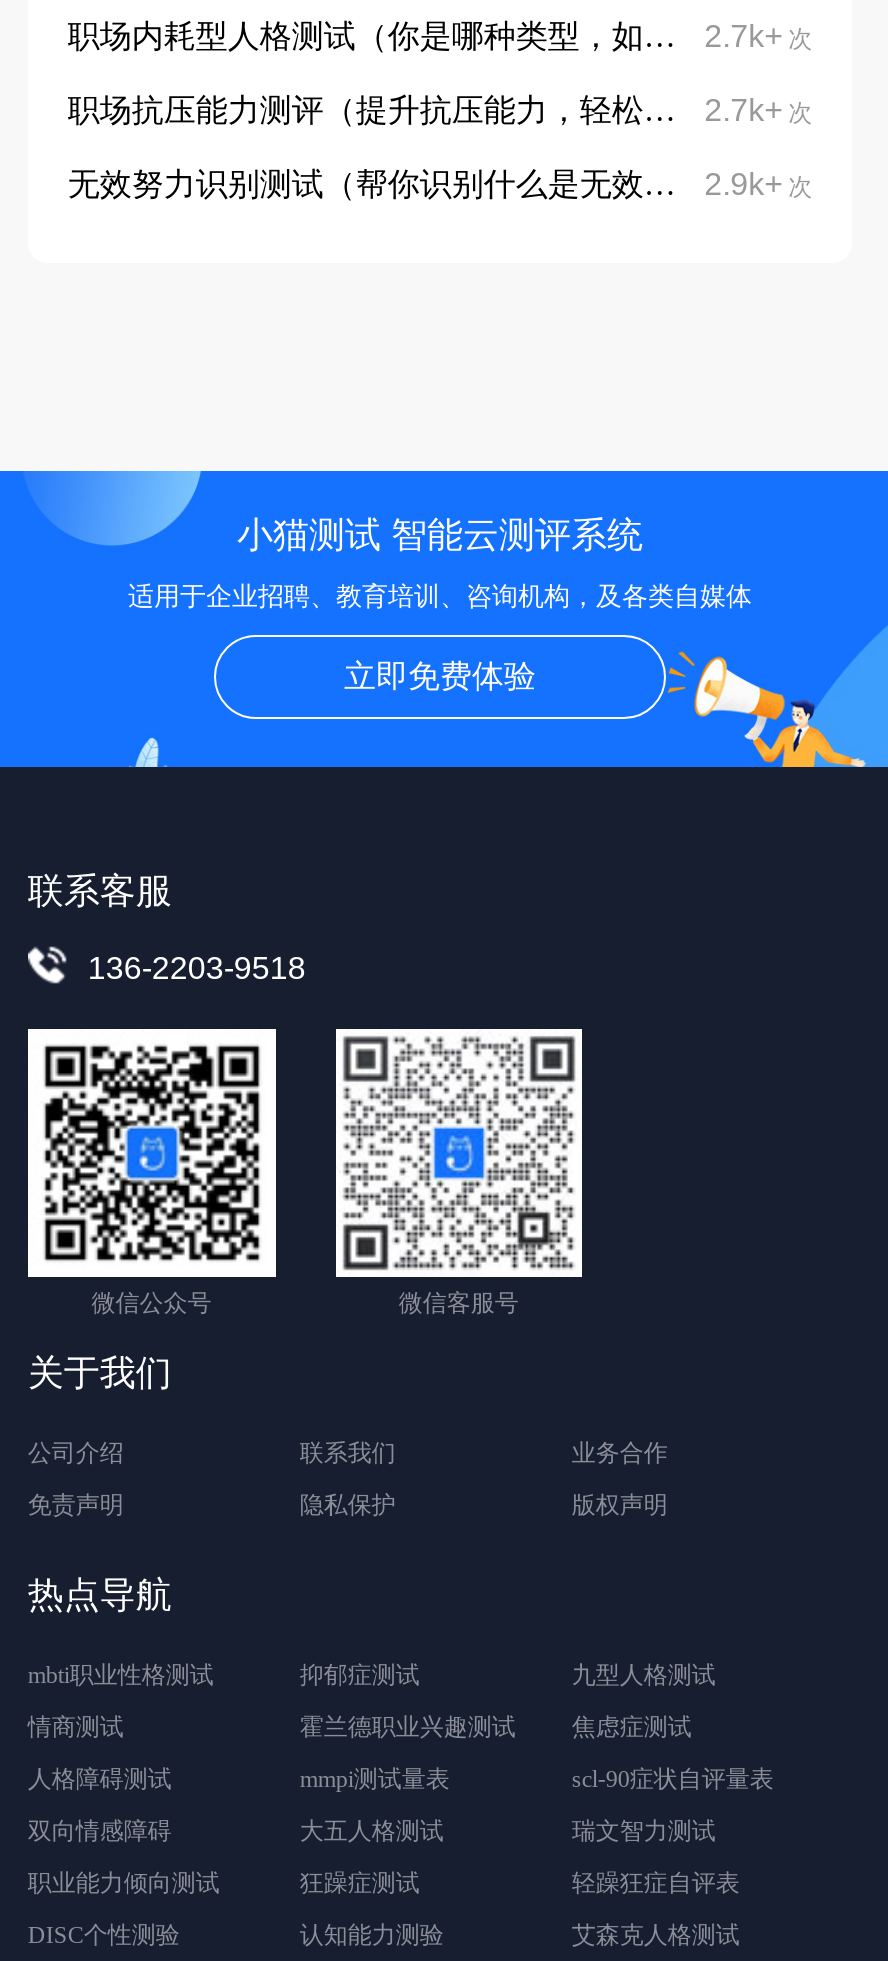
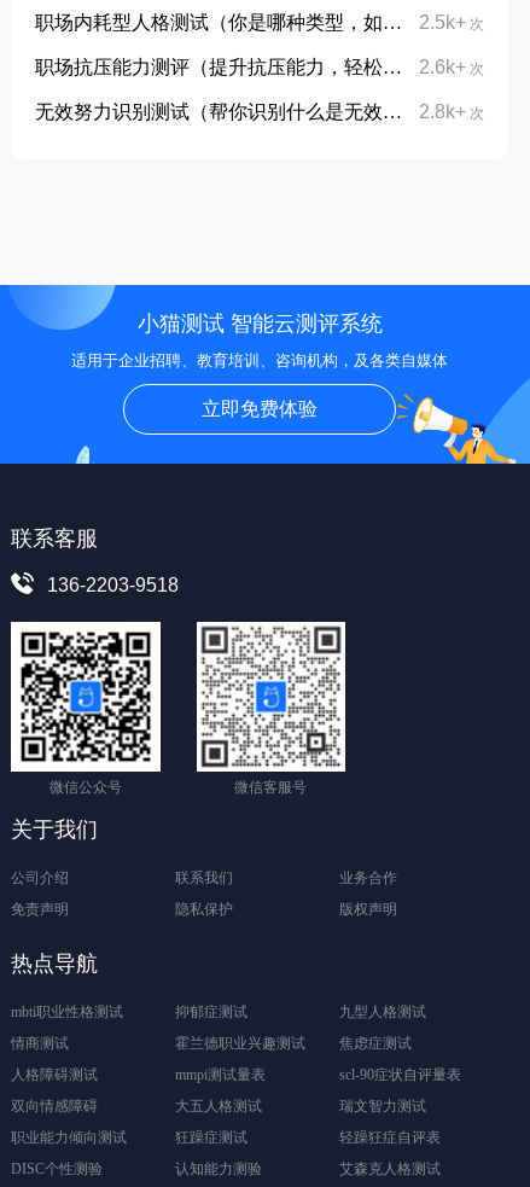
- 2.7k+ 次
+ 2.5k+ 次

- 2.7k+ 次
+ 2.6k+ 次

- 2.9k+ 次
+ 2.8k+ 次
